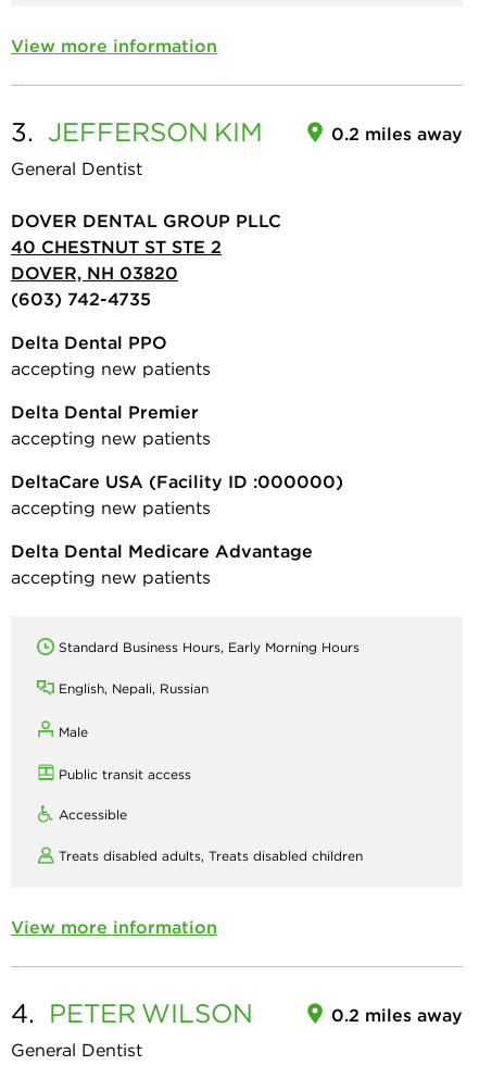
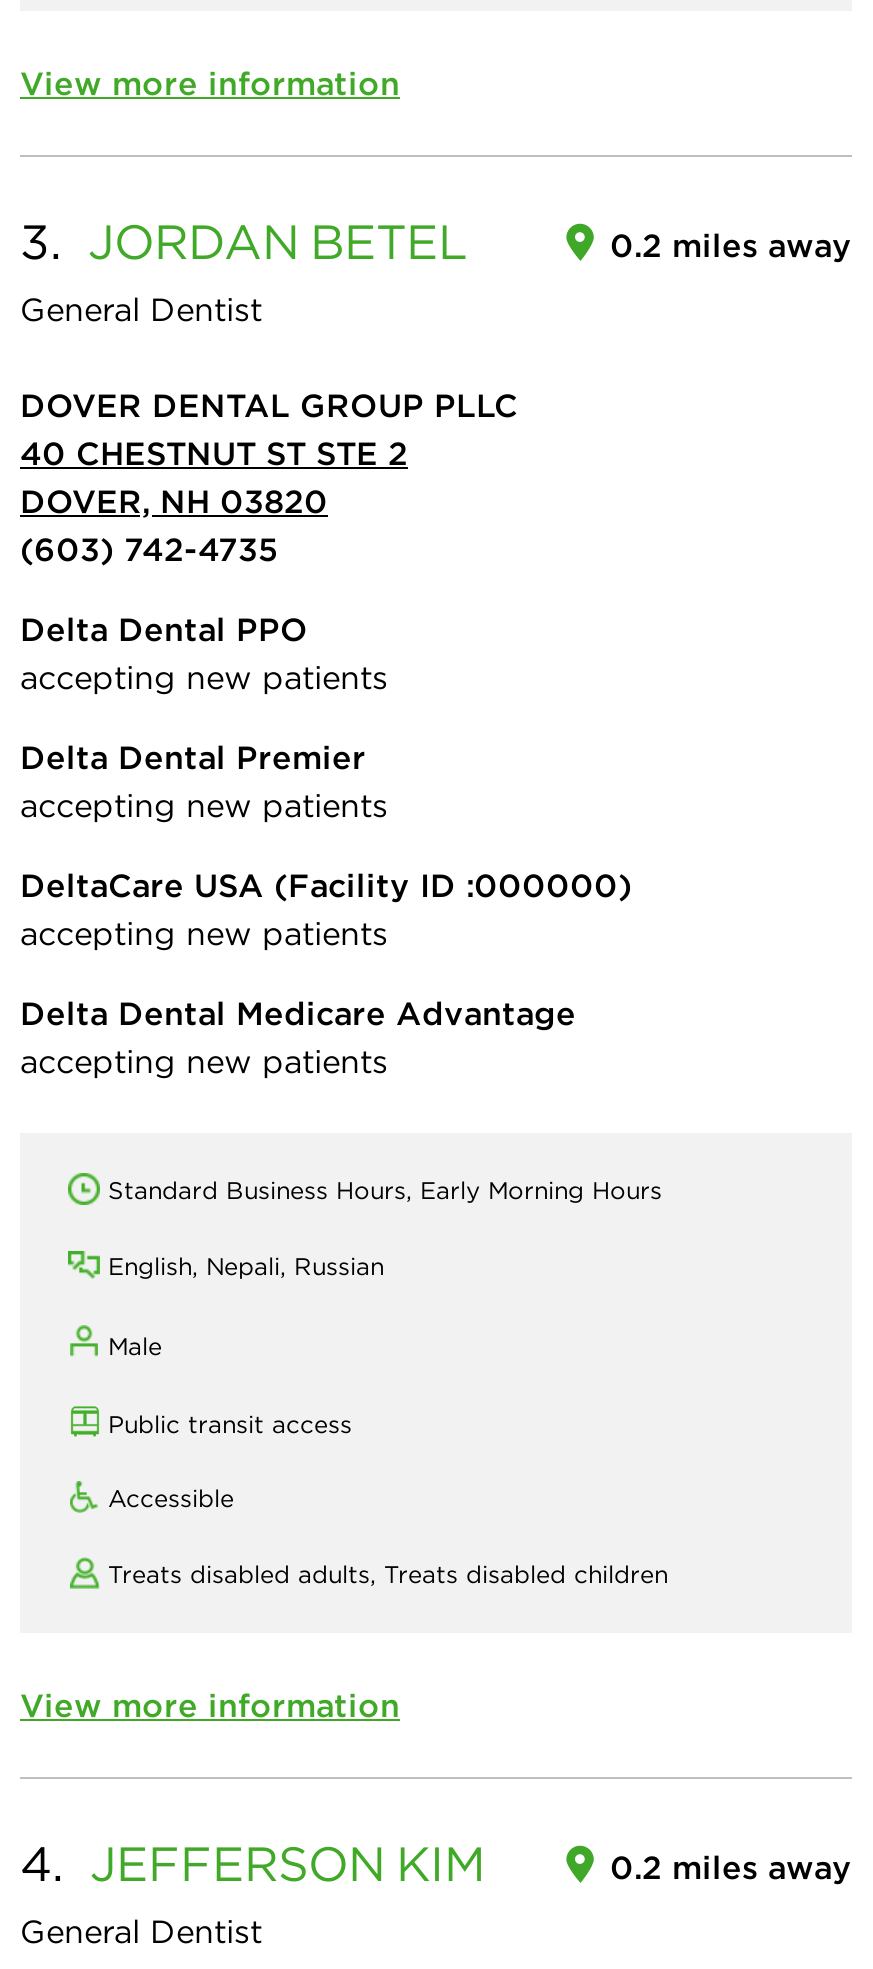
- 3. JEFFERSON KIM
+ 3. JORDAN BETEL

- 4. PETER WILSON
+ 4. JEFFERSON KIM
